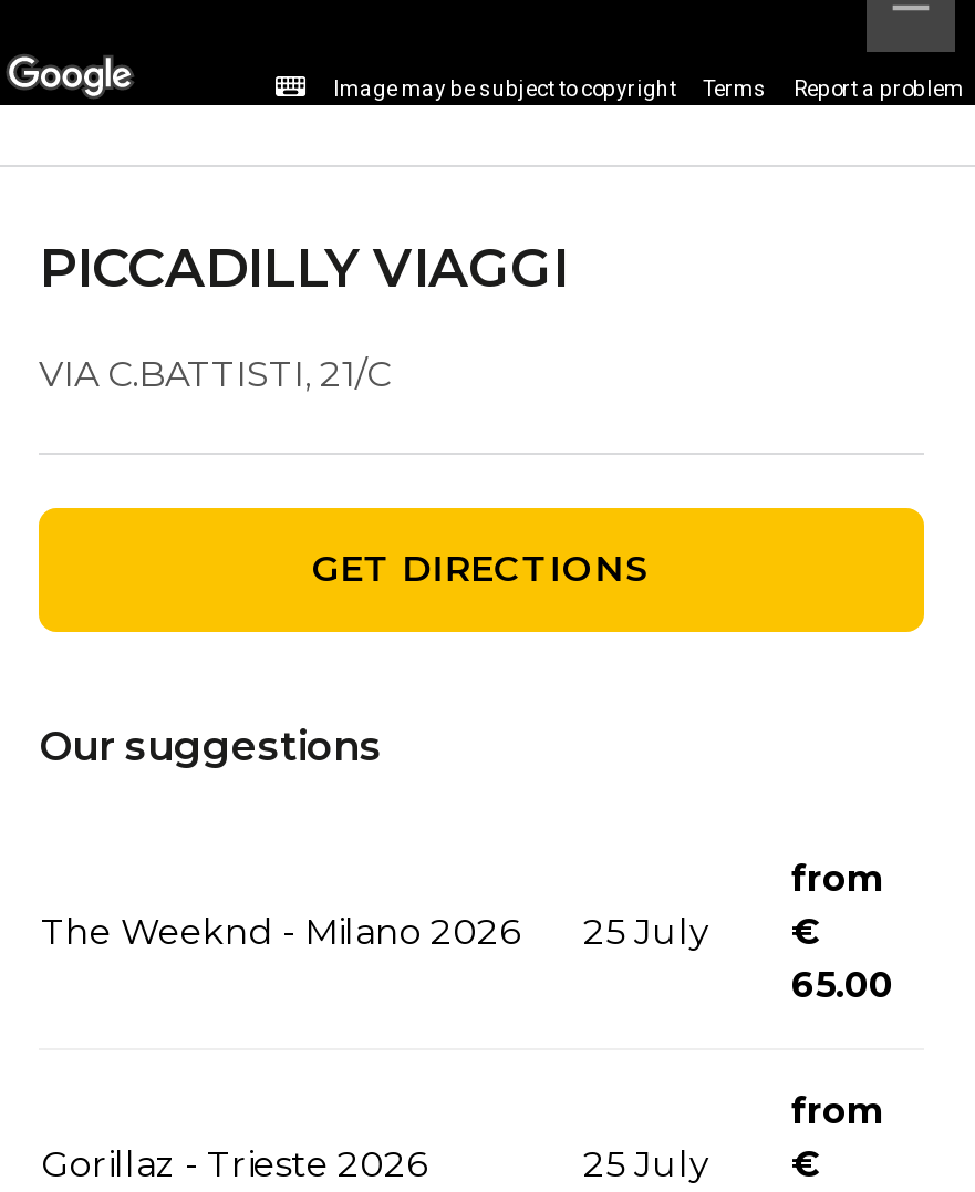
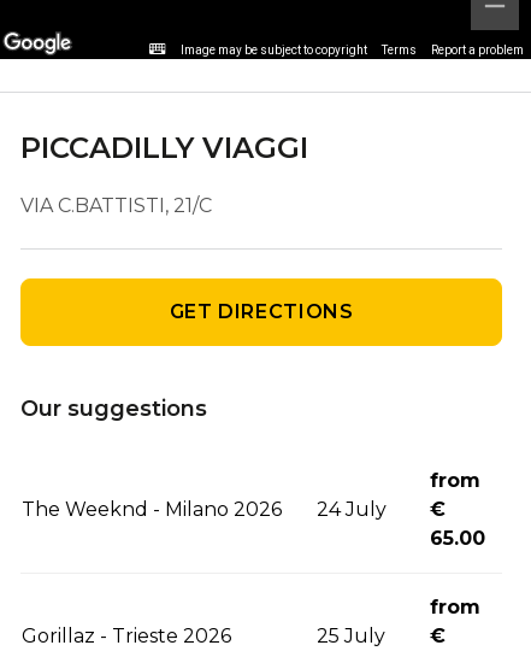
- 25 July
+ 24 July
